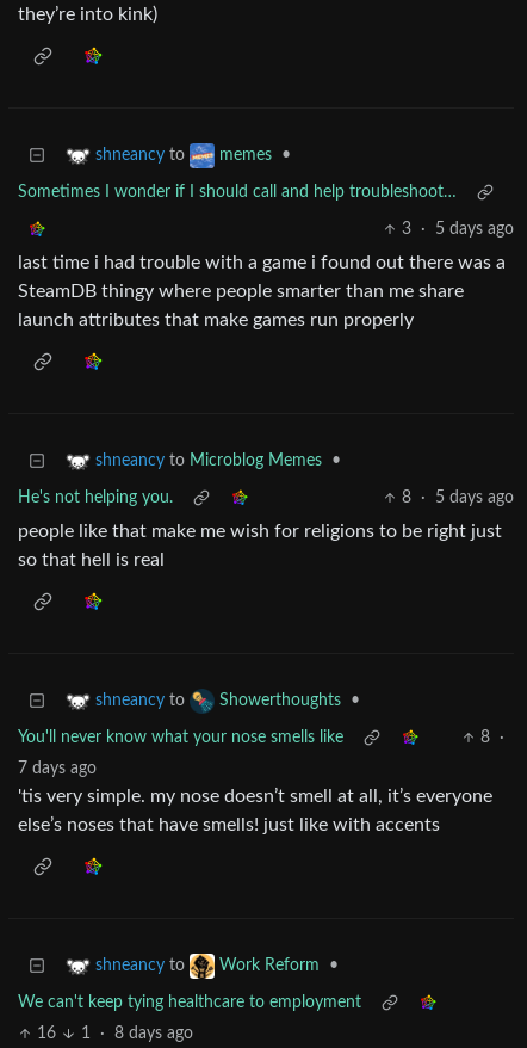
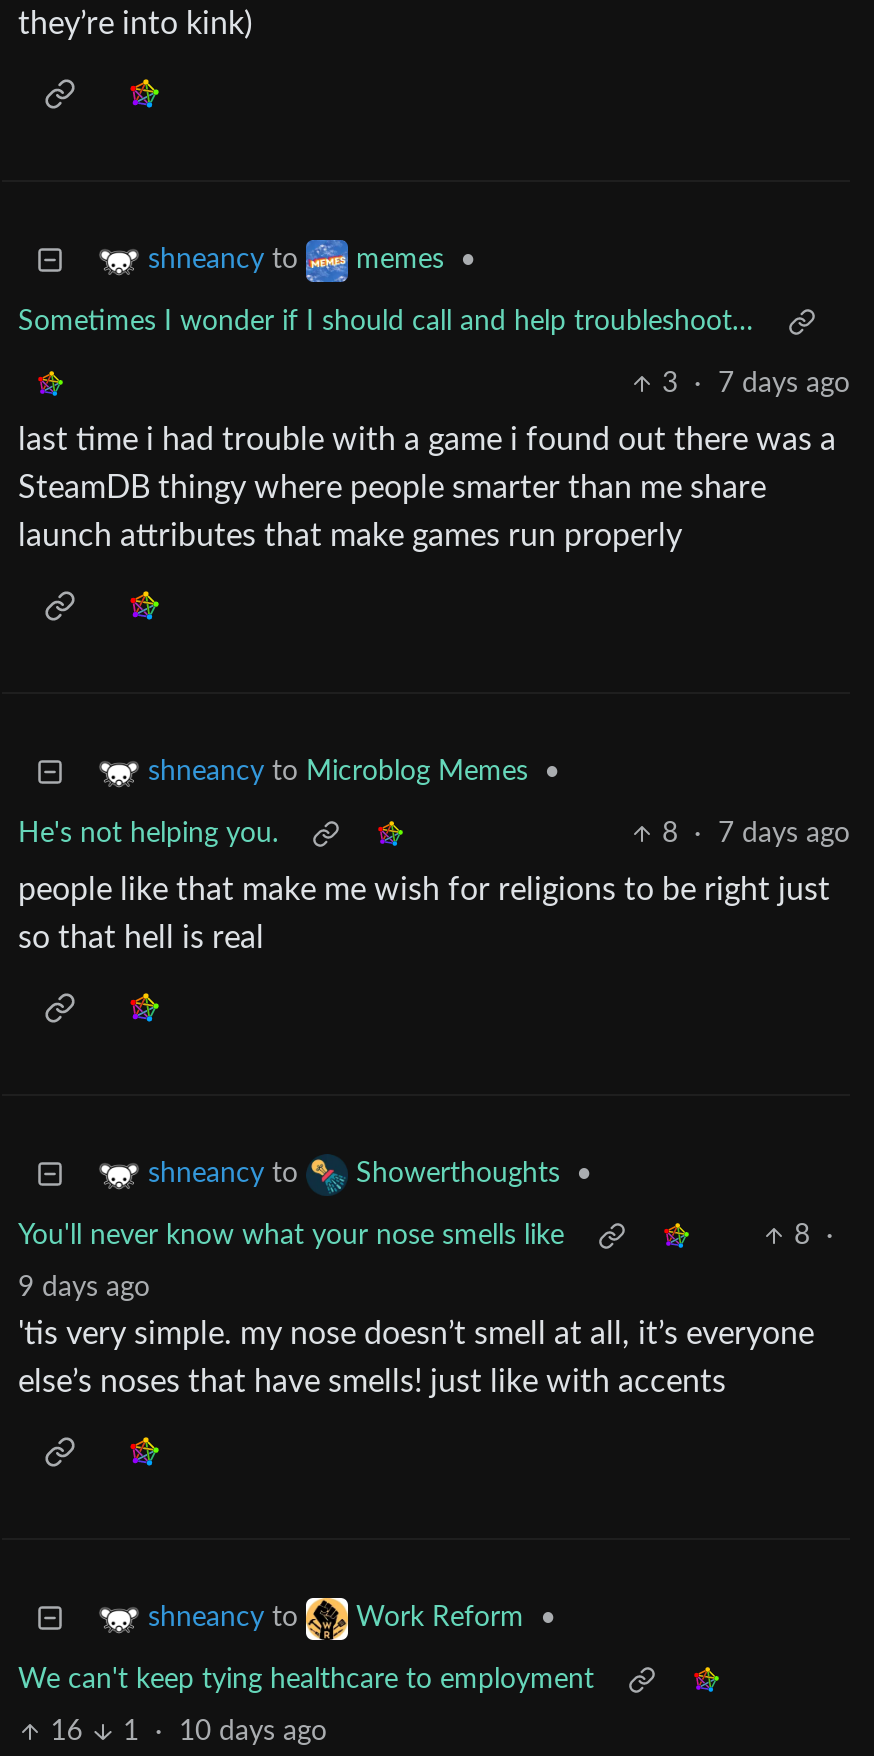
- 3 · 5 days ago
+ 3 · 7 days ago

- 8 · 5 days ago
+ 8 · 7 days ago

- 7 days ago
+ 9 days ago

- 16 1 · 8 days ago
+ 16 1 · 10 days ago
